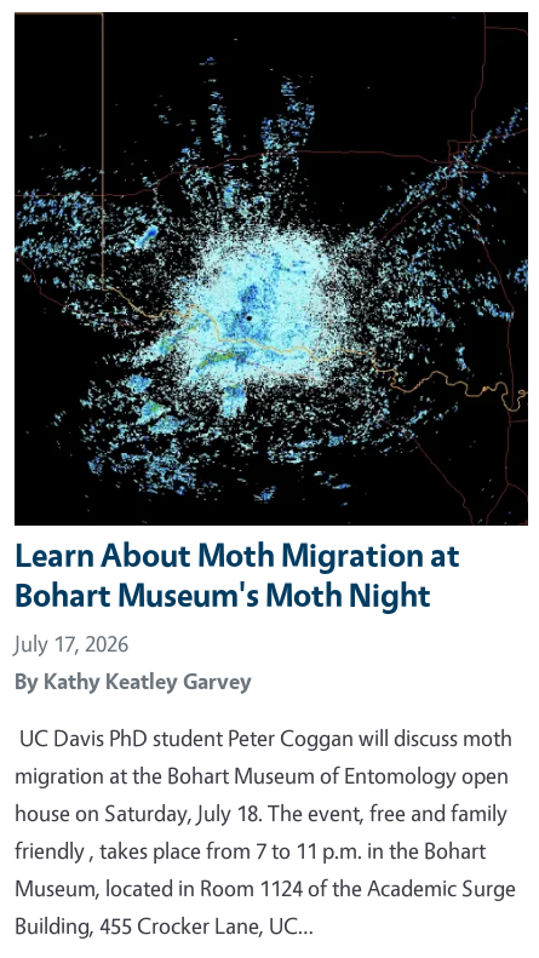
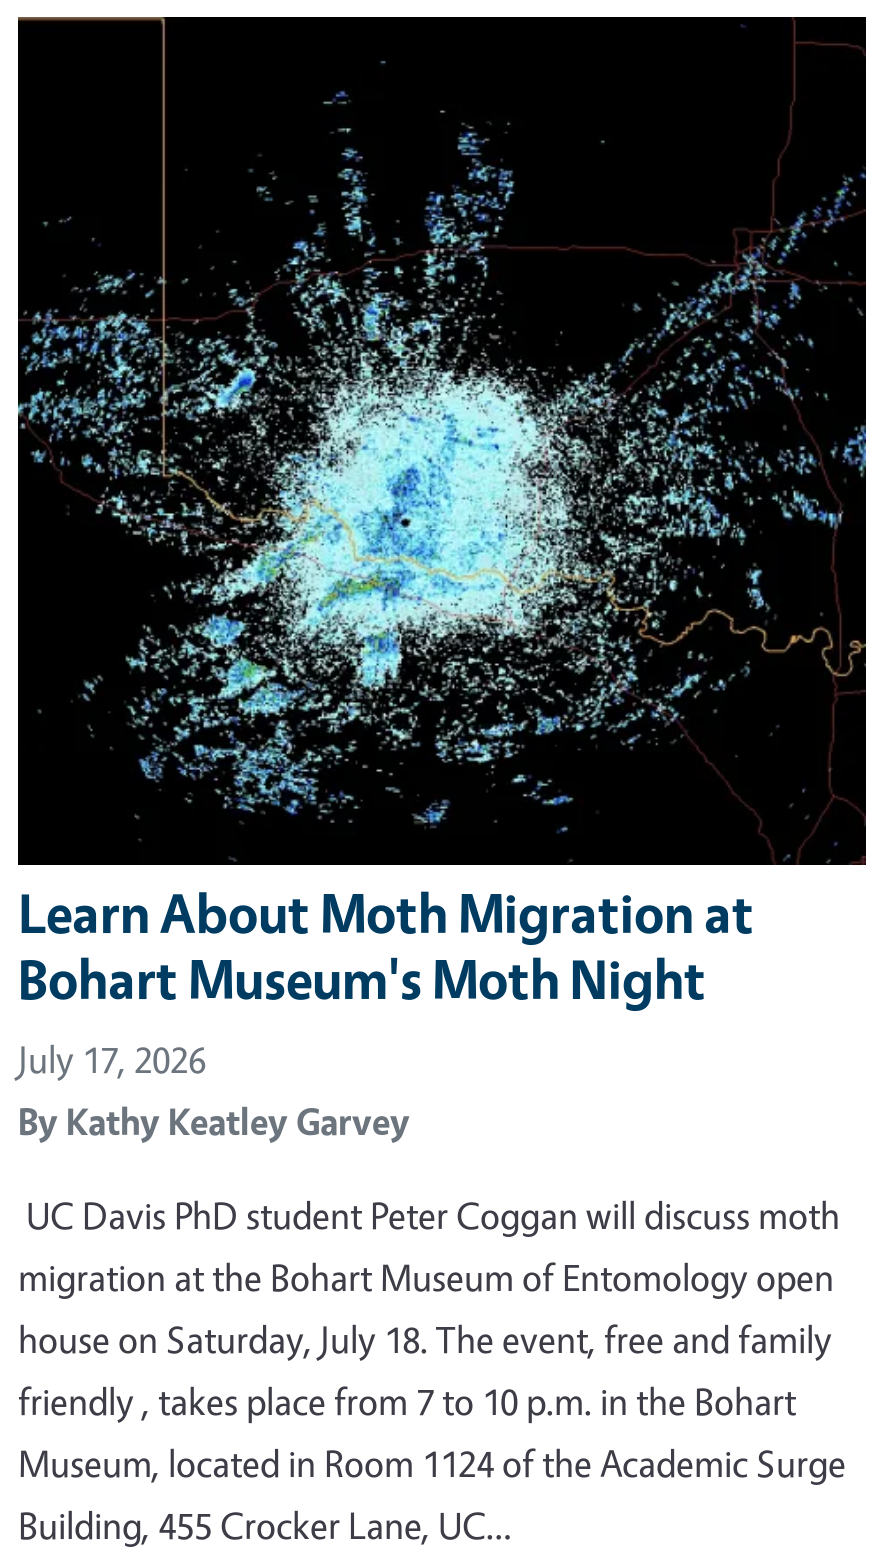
- friendly , takes place from 7 to 11 p.m. in the Bohart
+ friendly , takes place from 7 to 10 p.m. in the Bohart
